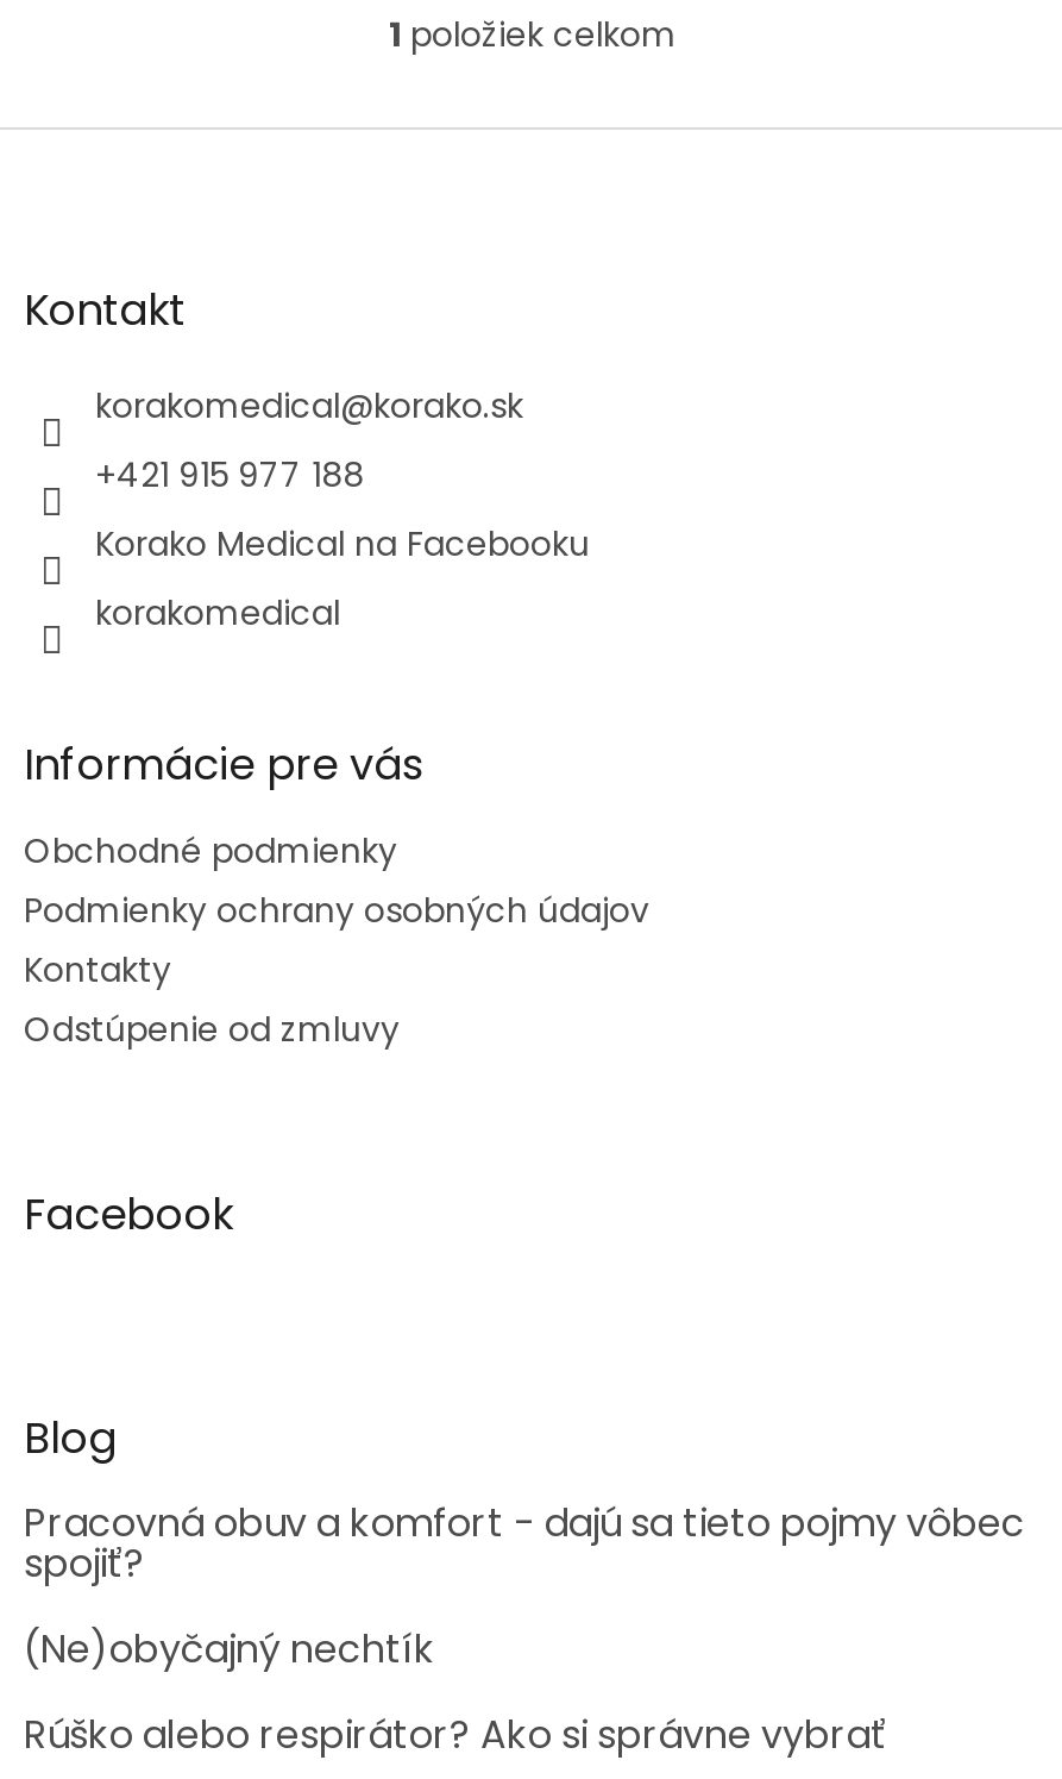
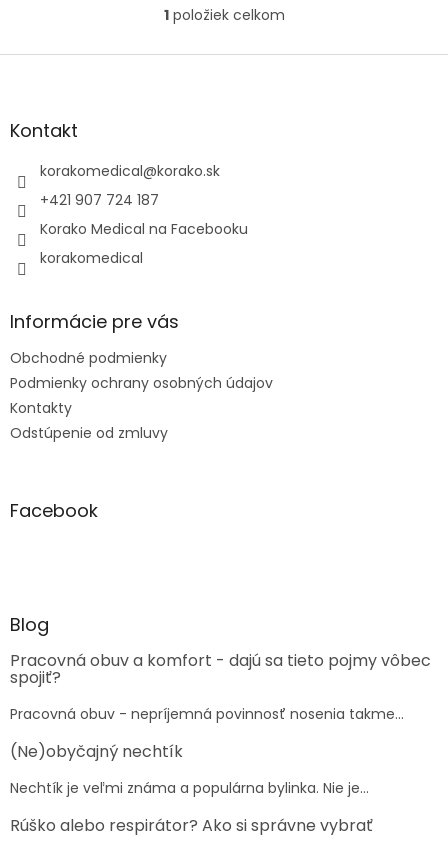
- +421 915 977 188
+ +421 907 724 187

+ Pracovná obuv - nepríjemná povinnosť nosenia takme...

+ Nechtík je veľmi známa a populárna bylinka. Nie je...
